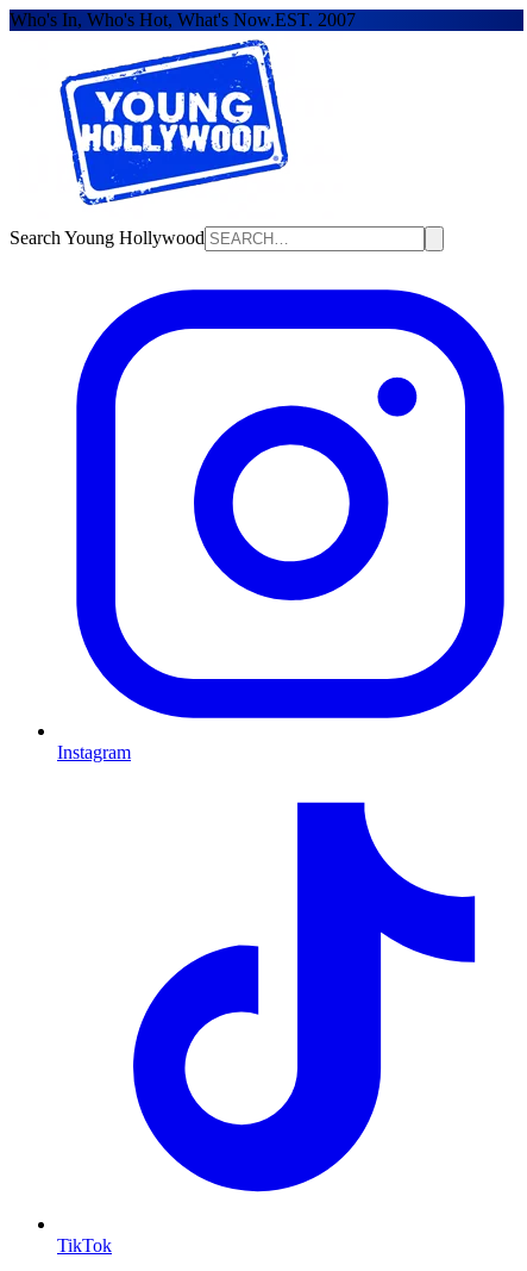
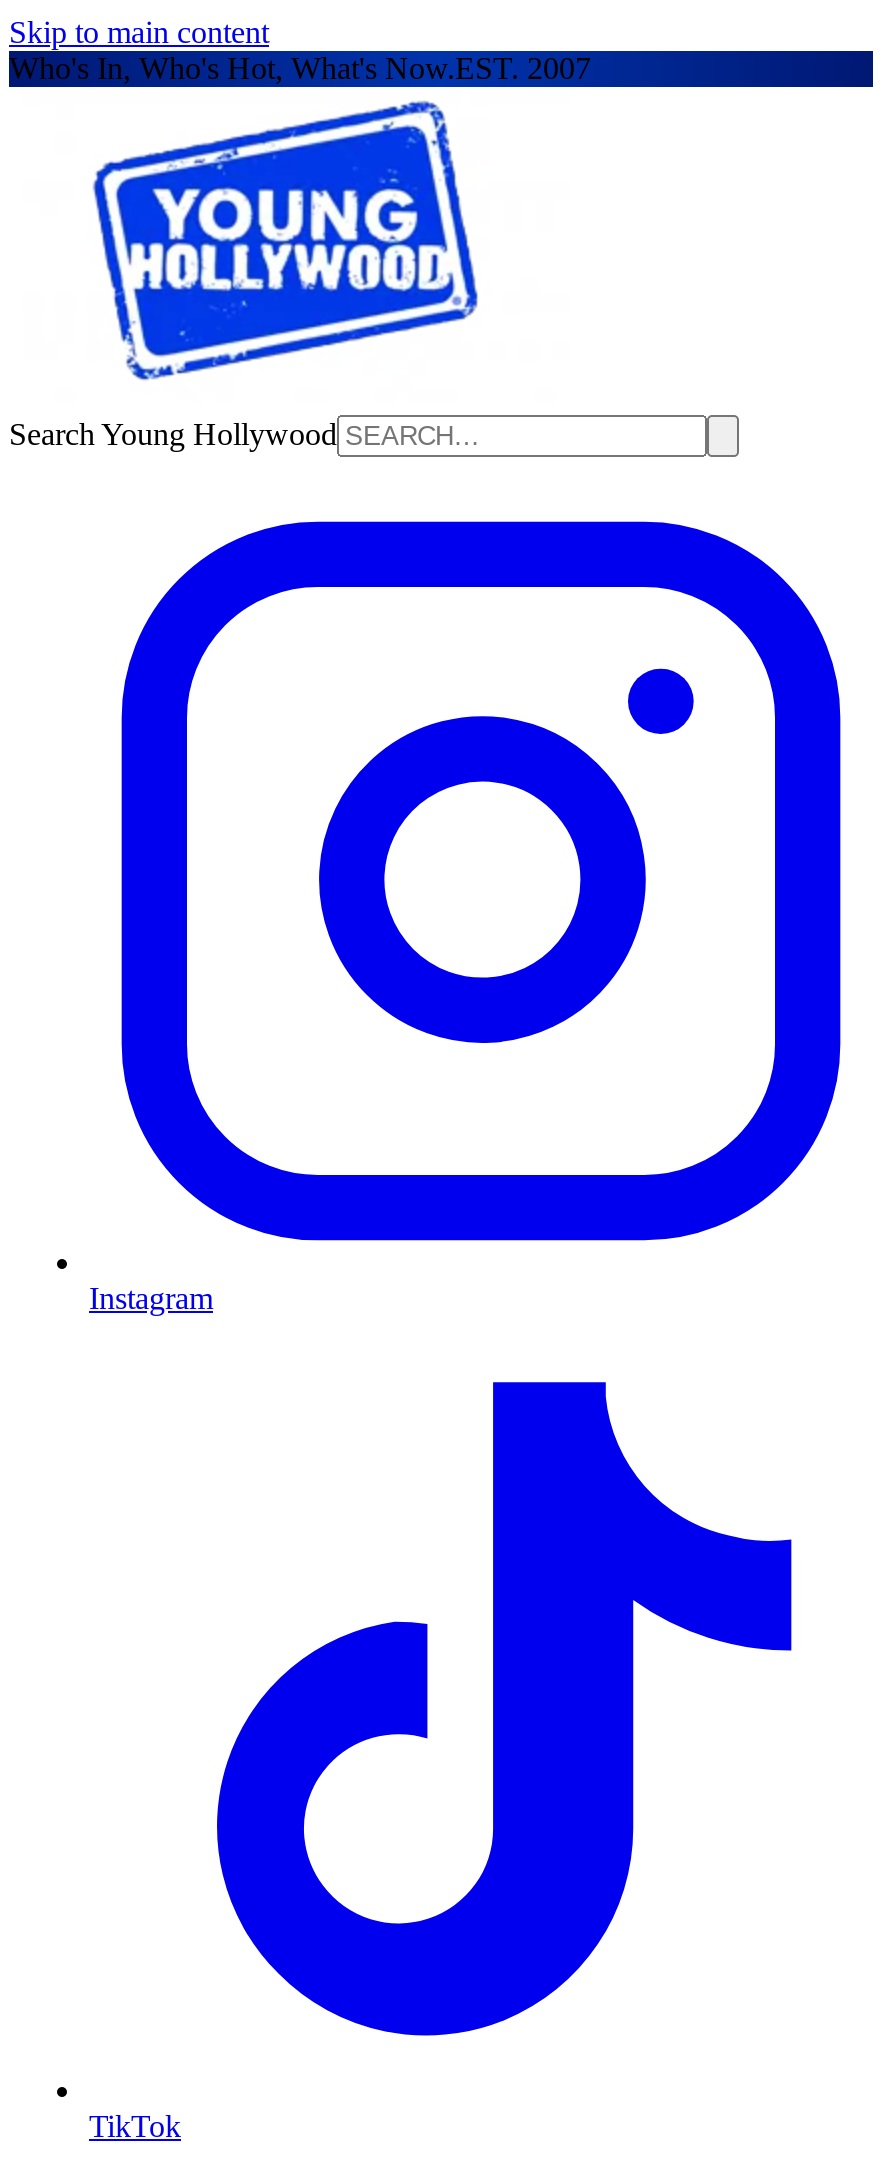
+ Skip to main content
